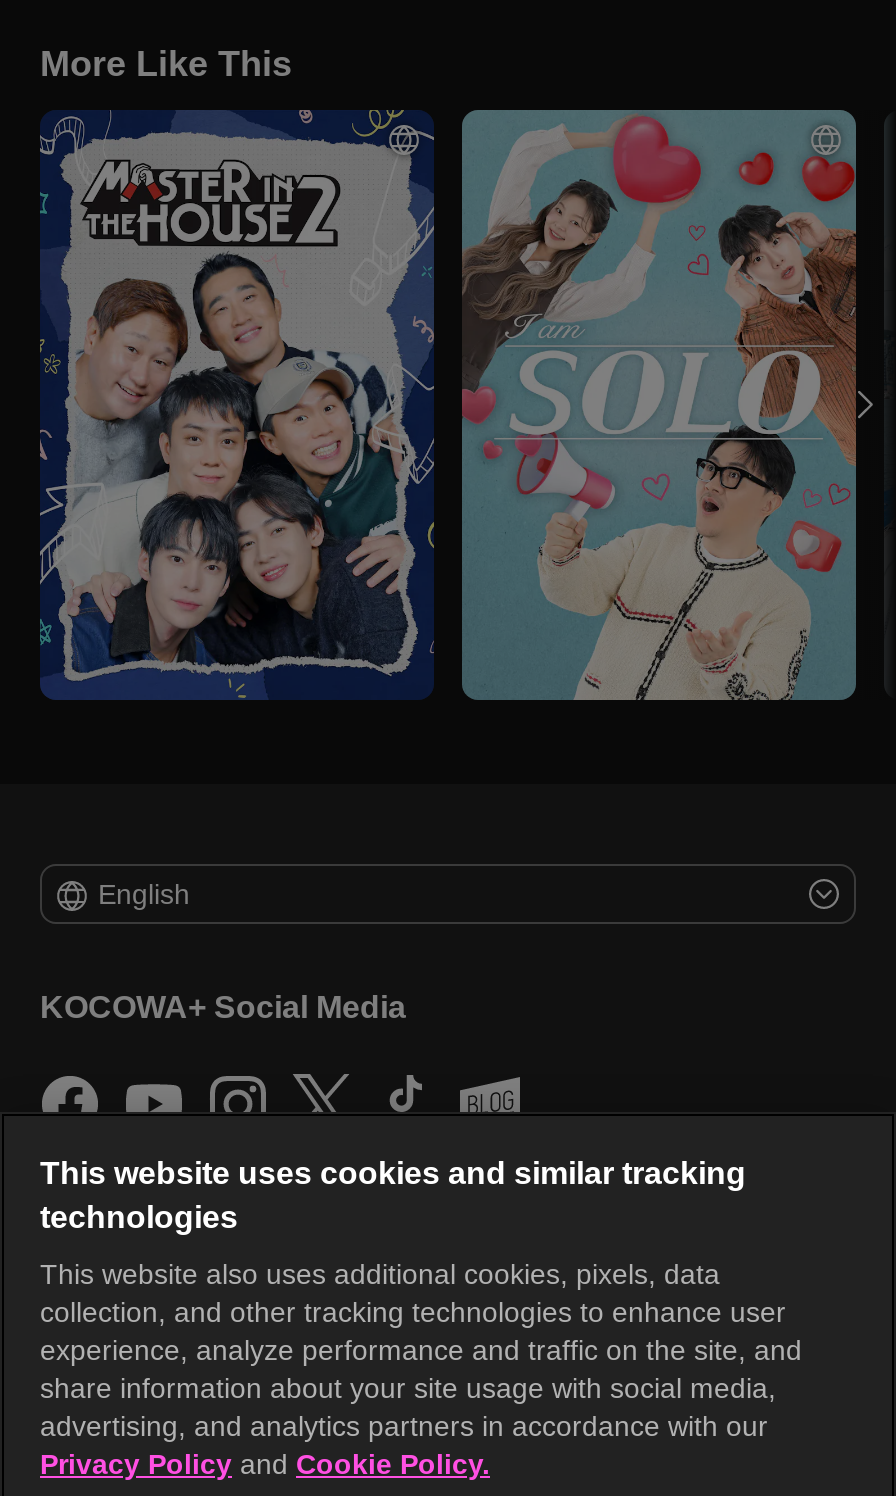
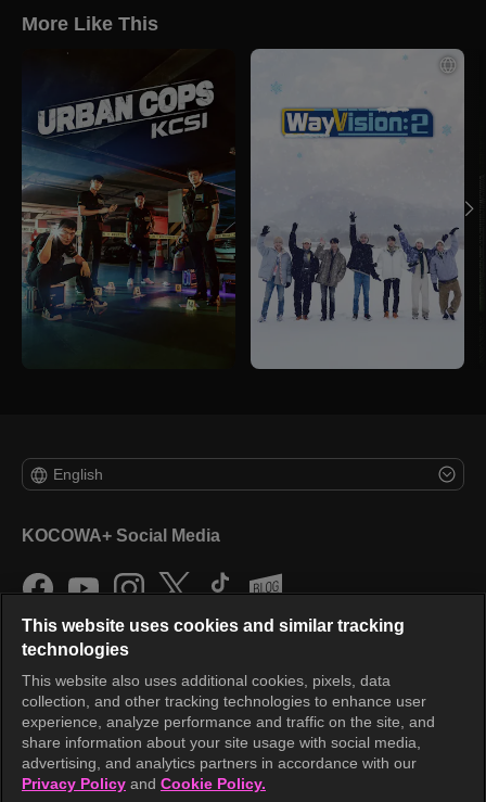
- [image]
+ [image]

- [image]
+ [image]
